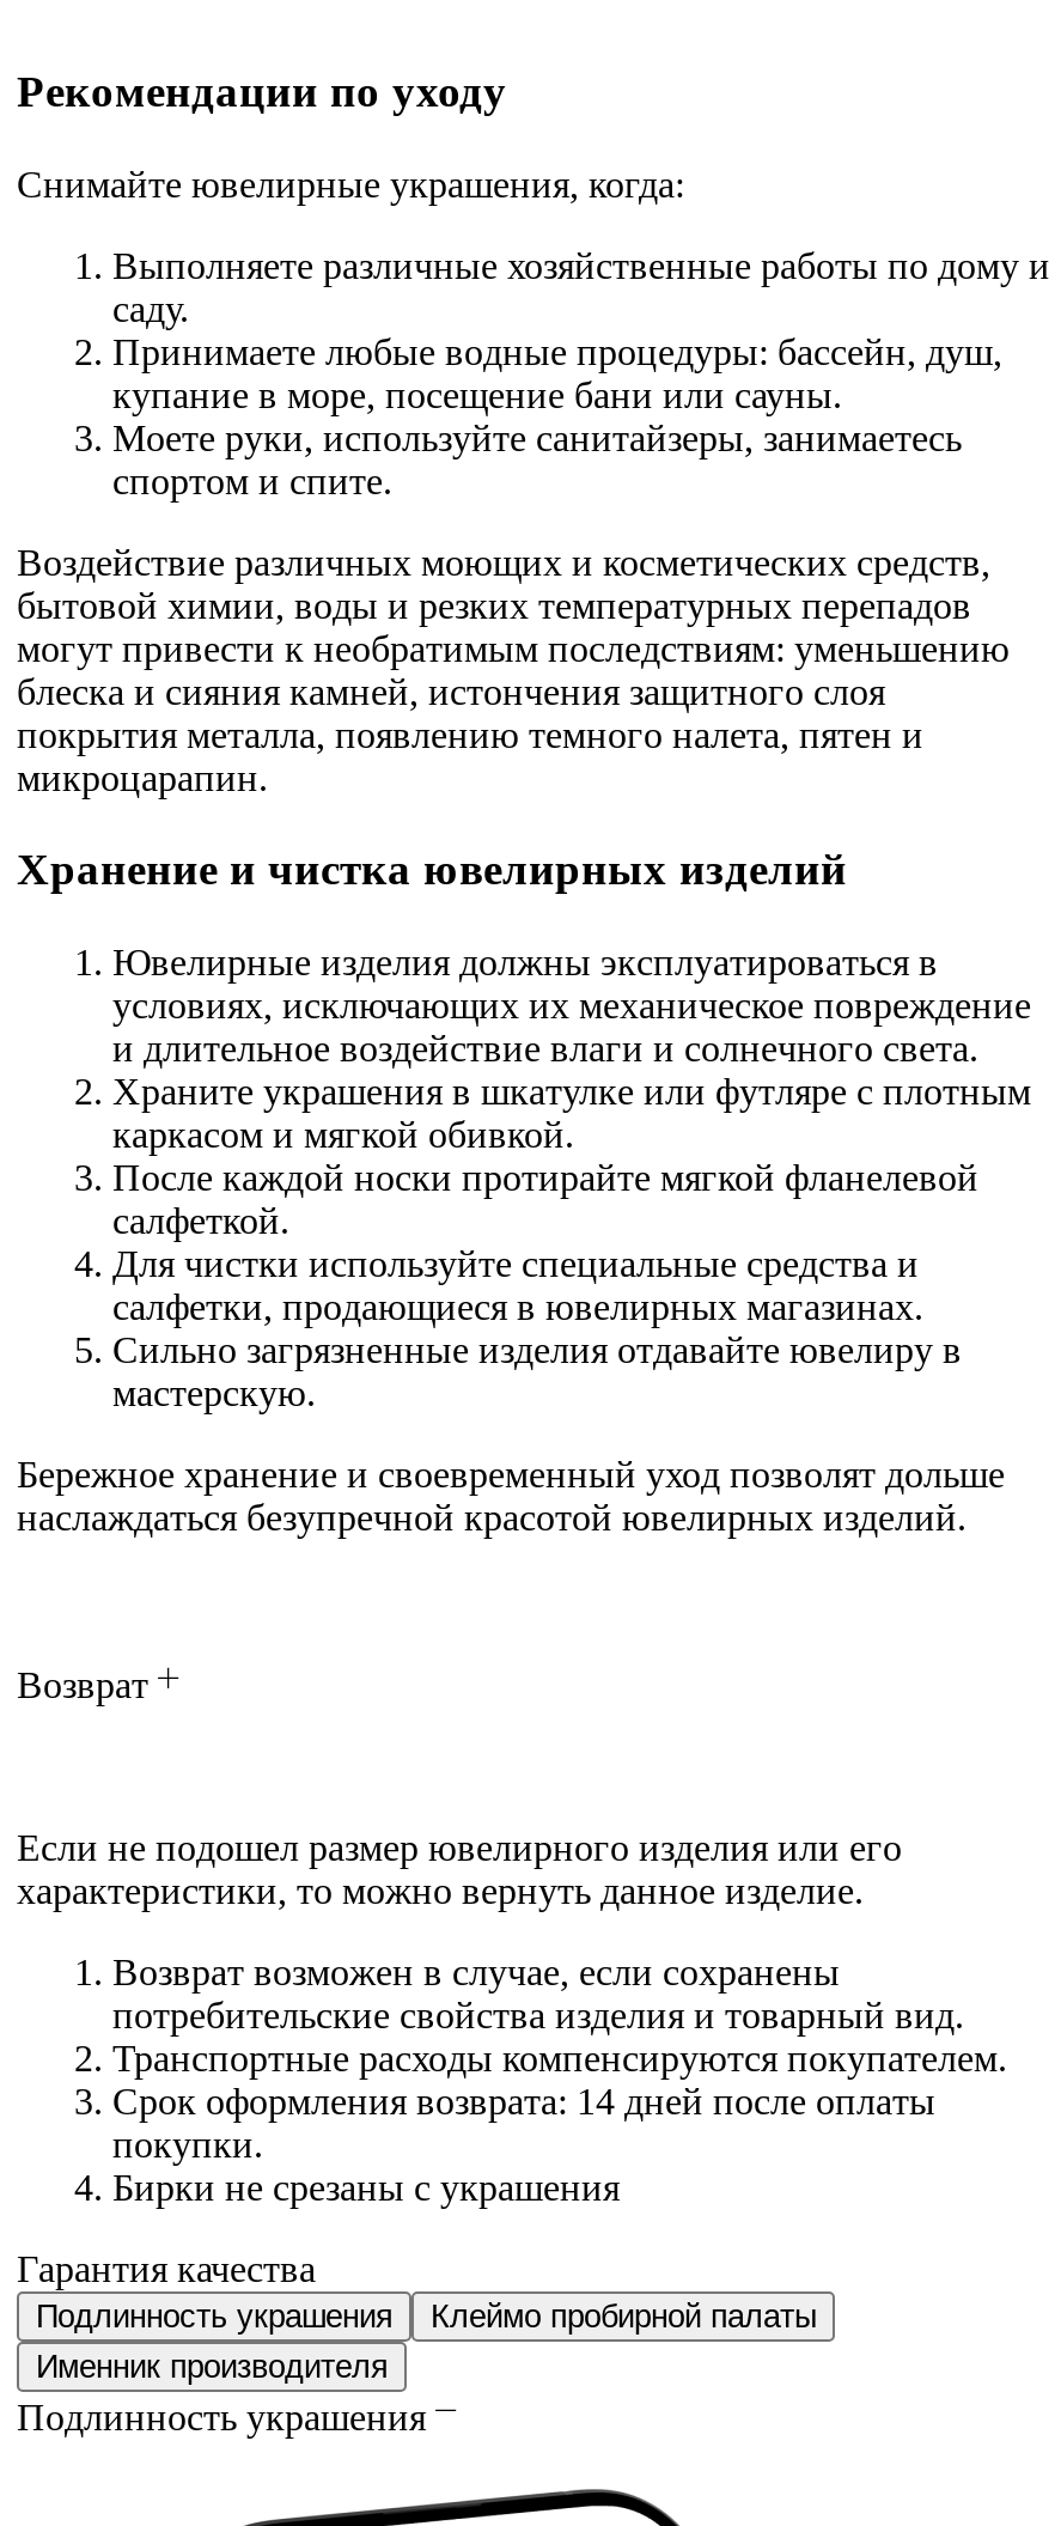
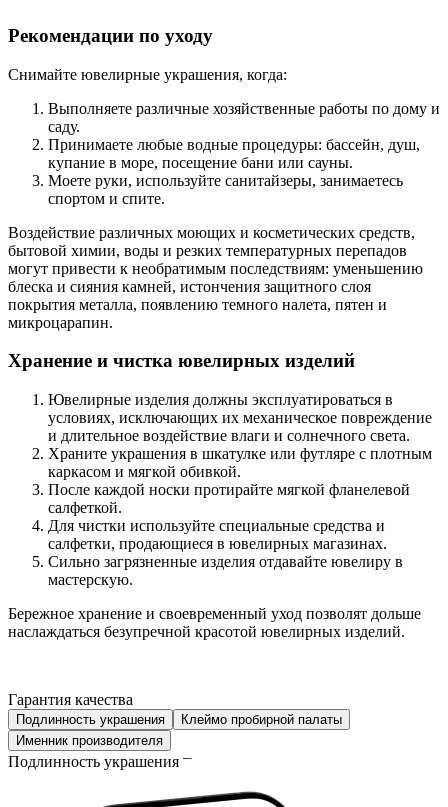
- Возврат

- Если не подошел размер ювелирного изделия или его
- характеристики, то можно вернуть данное изделие.
- Возврат возможен в случае, если сохранены
- потребительские свойства изделия и товарный вид.
- Транспортные расходы компенсируются покупателем.
- Срок оформления возврата: 14 дней после оплаты
- покупки.
- Бирки не срезаны с украшения
